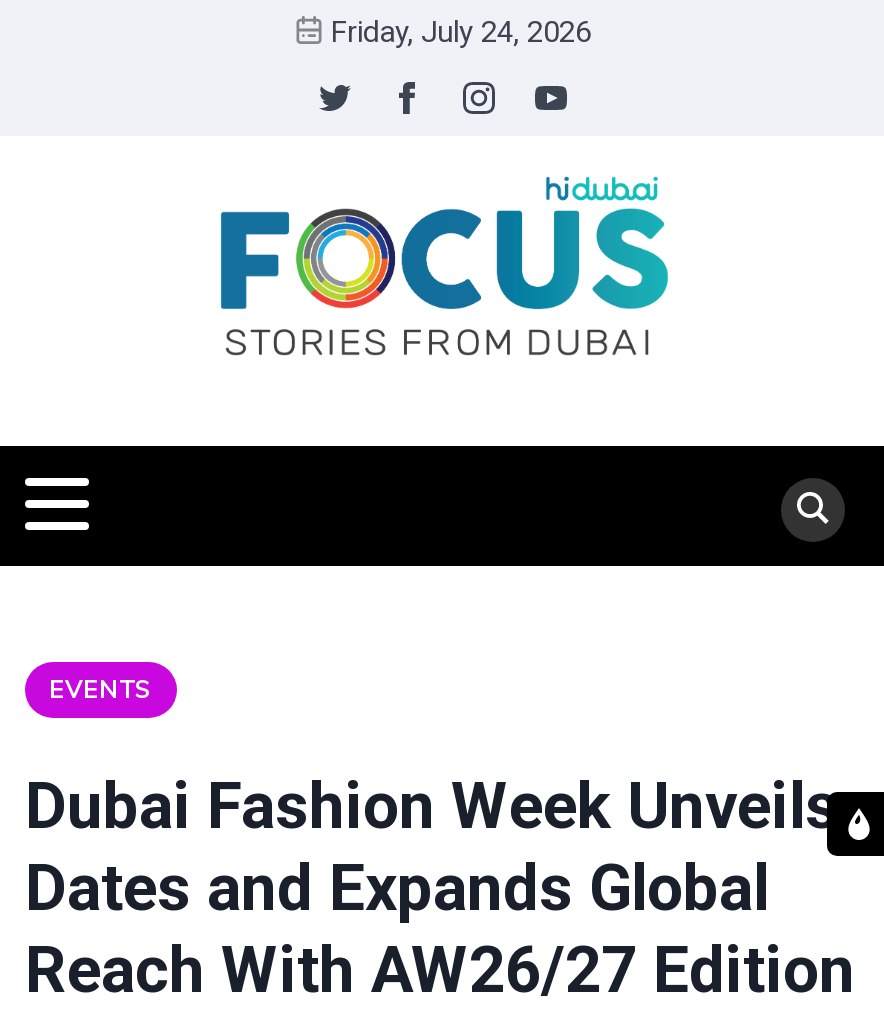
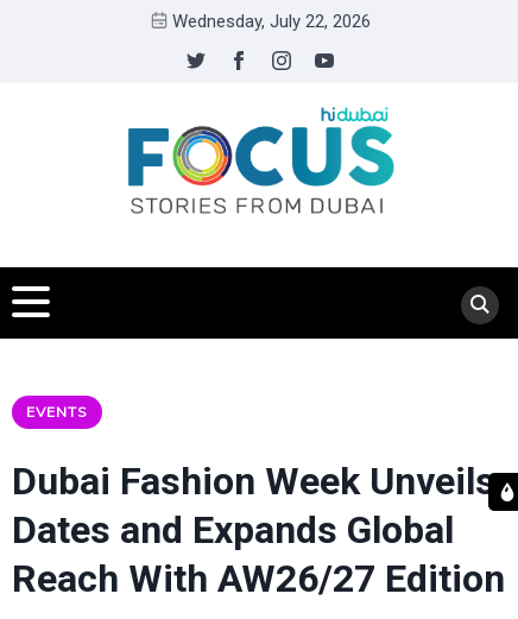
- Friday, July 24, 2026
+ Wednesday, July 22, 2026
